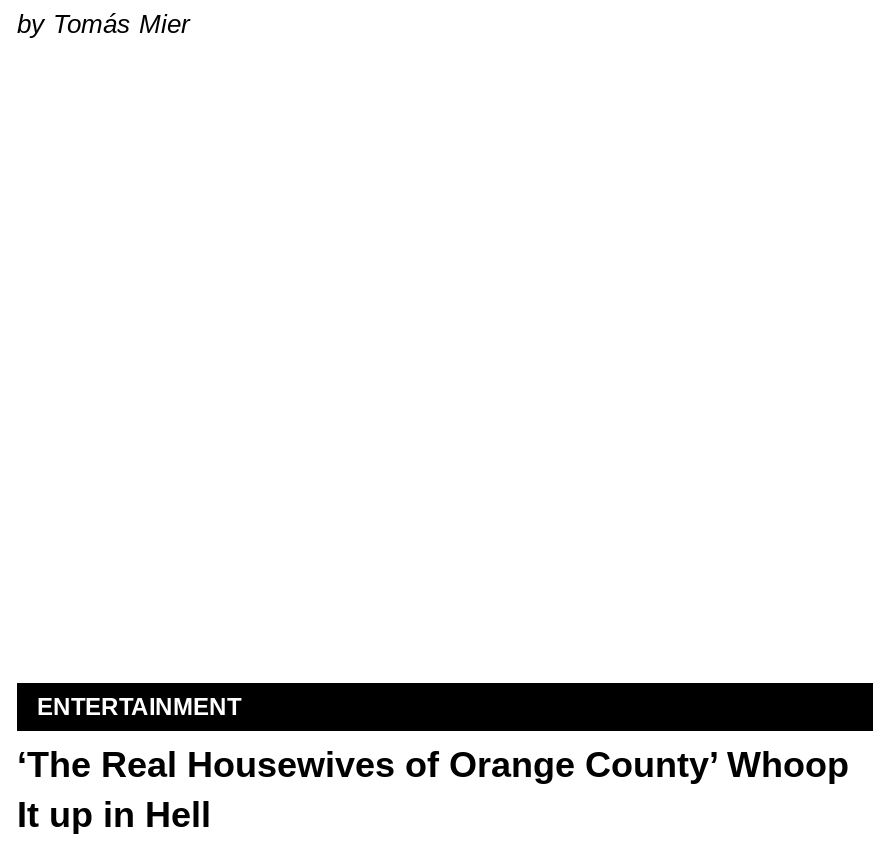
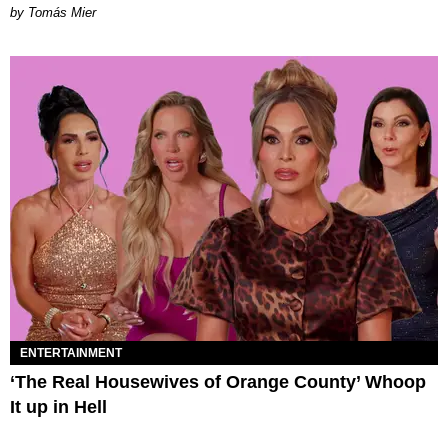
+ [image]
